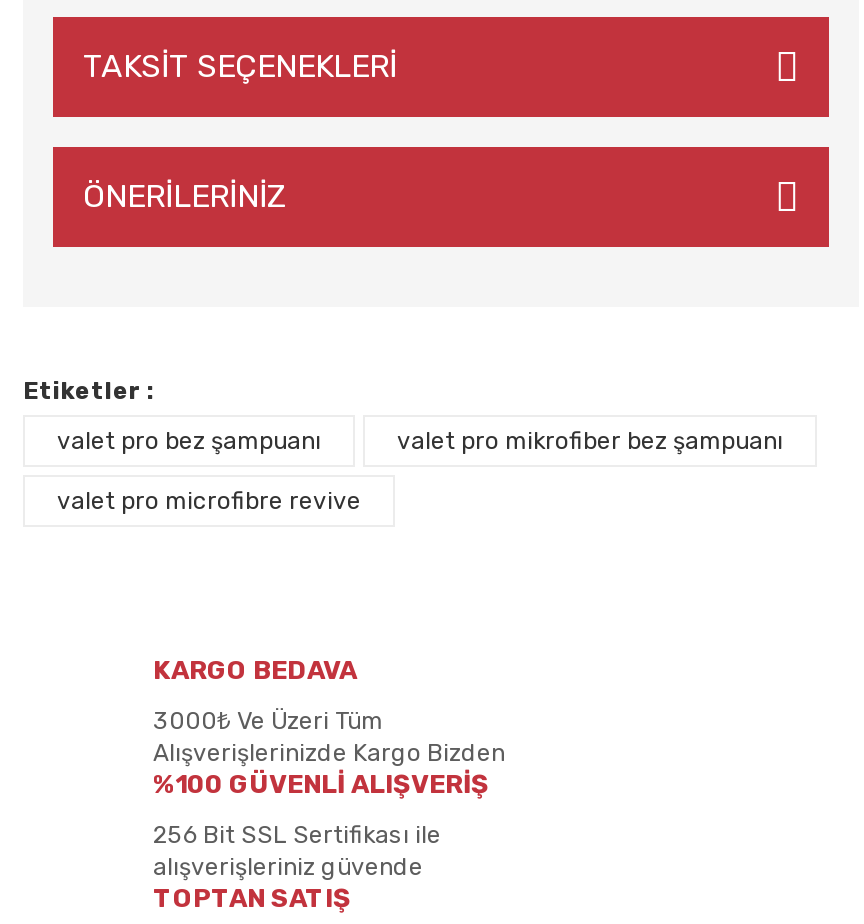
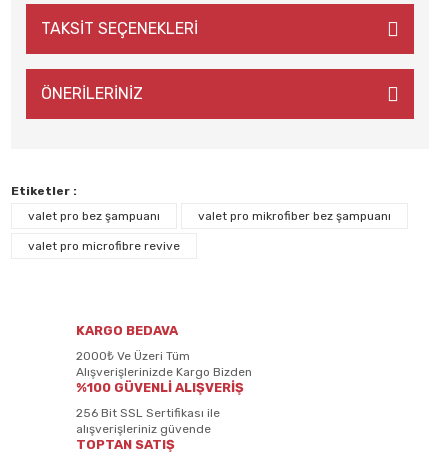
- 3000₺ Ve Üzeri Tüm
+ 2000₺ Ve Üzeri Tüm
